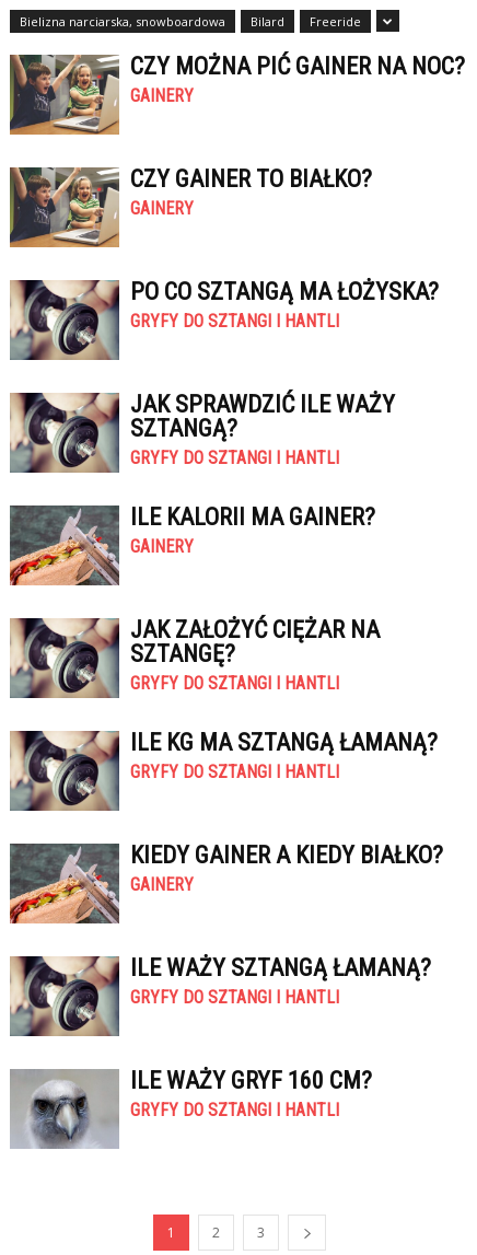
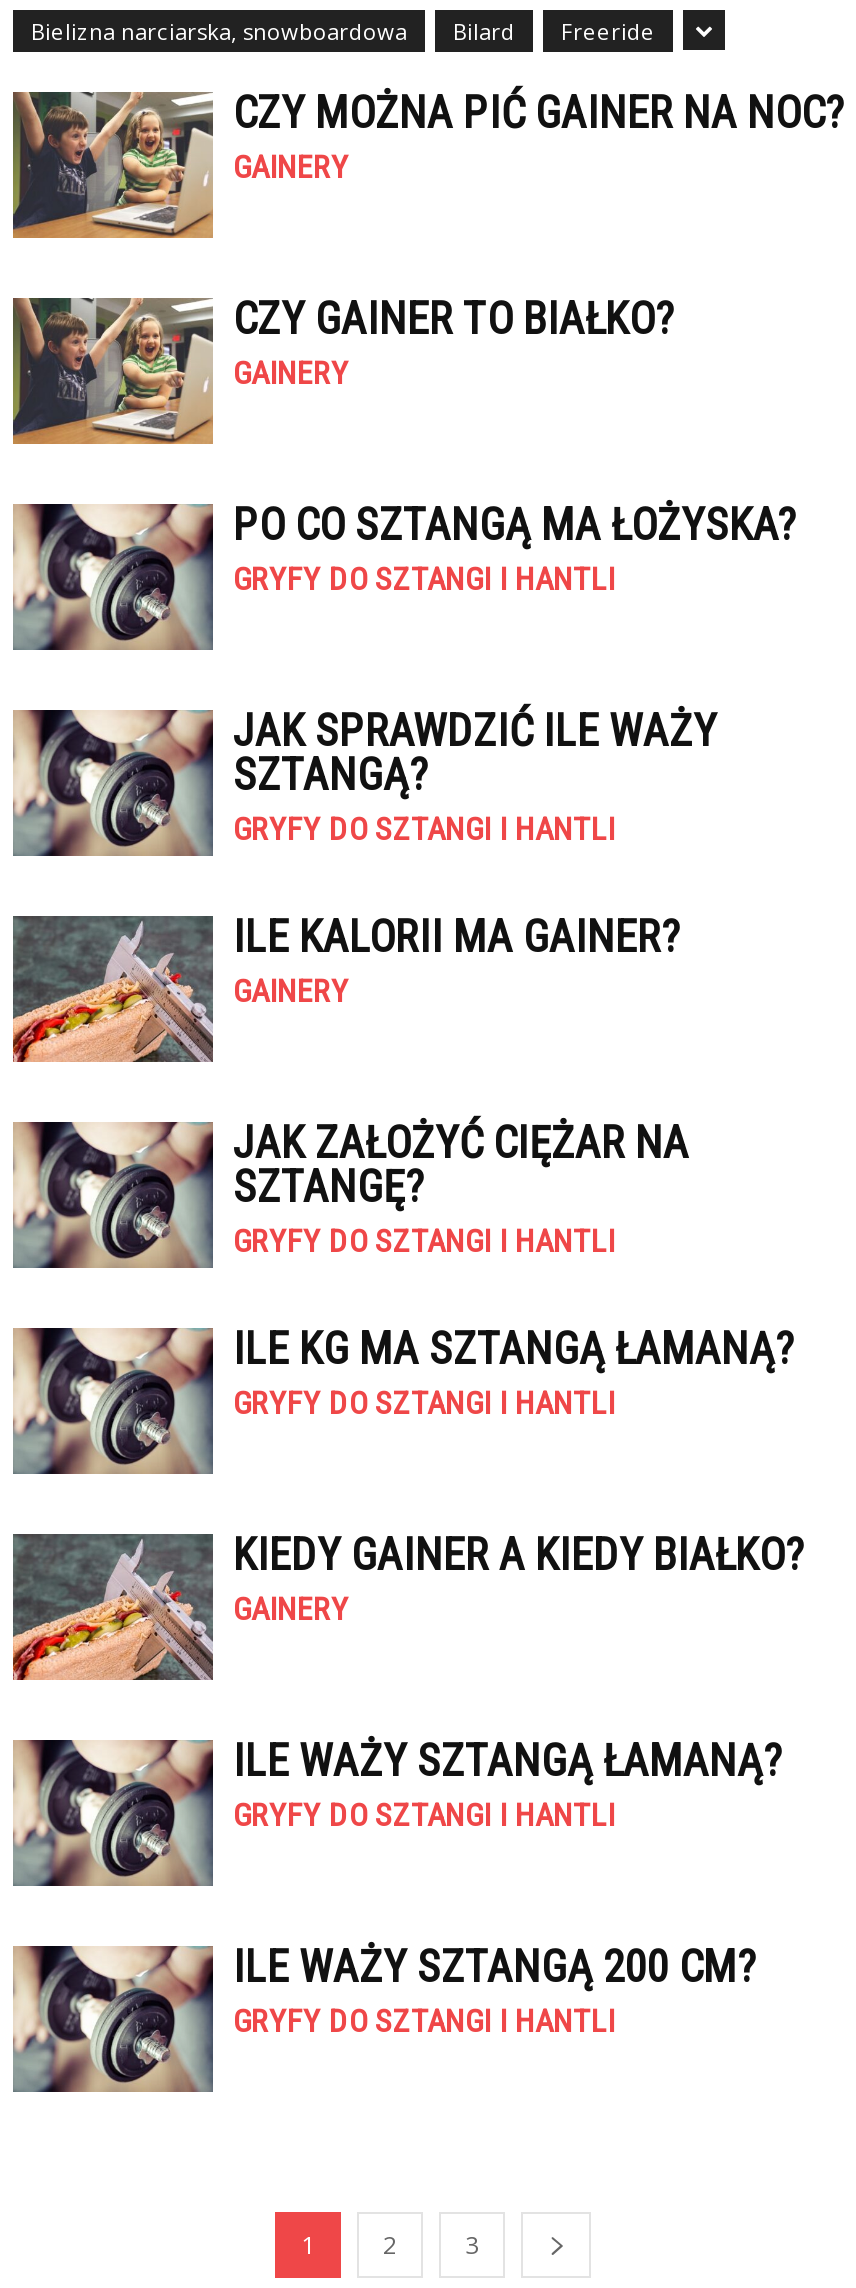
- [image]
- ILE WAŻY GRYF 160 CM?
+ [image]
+ ILE WAŻY SZTANGĄ 200 CM?
